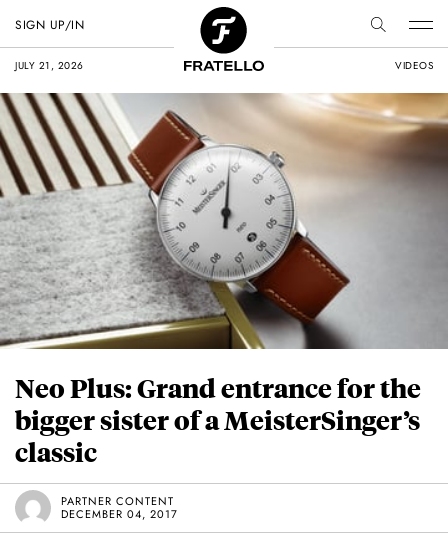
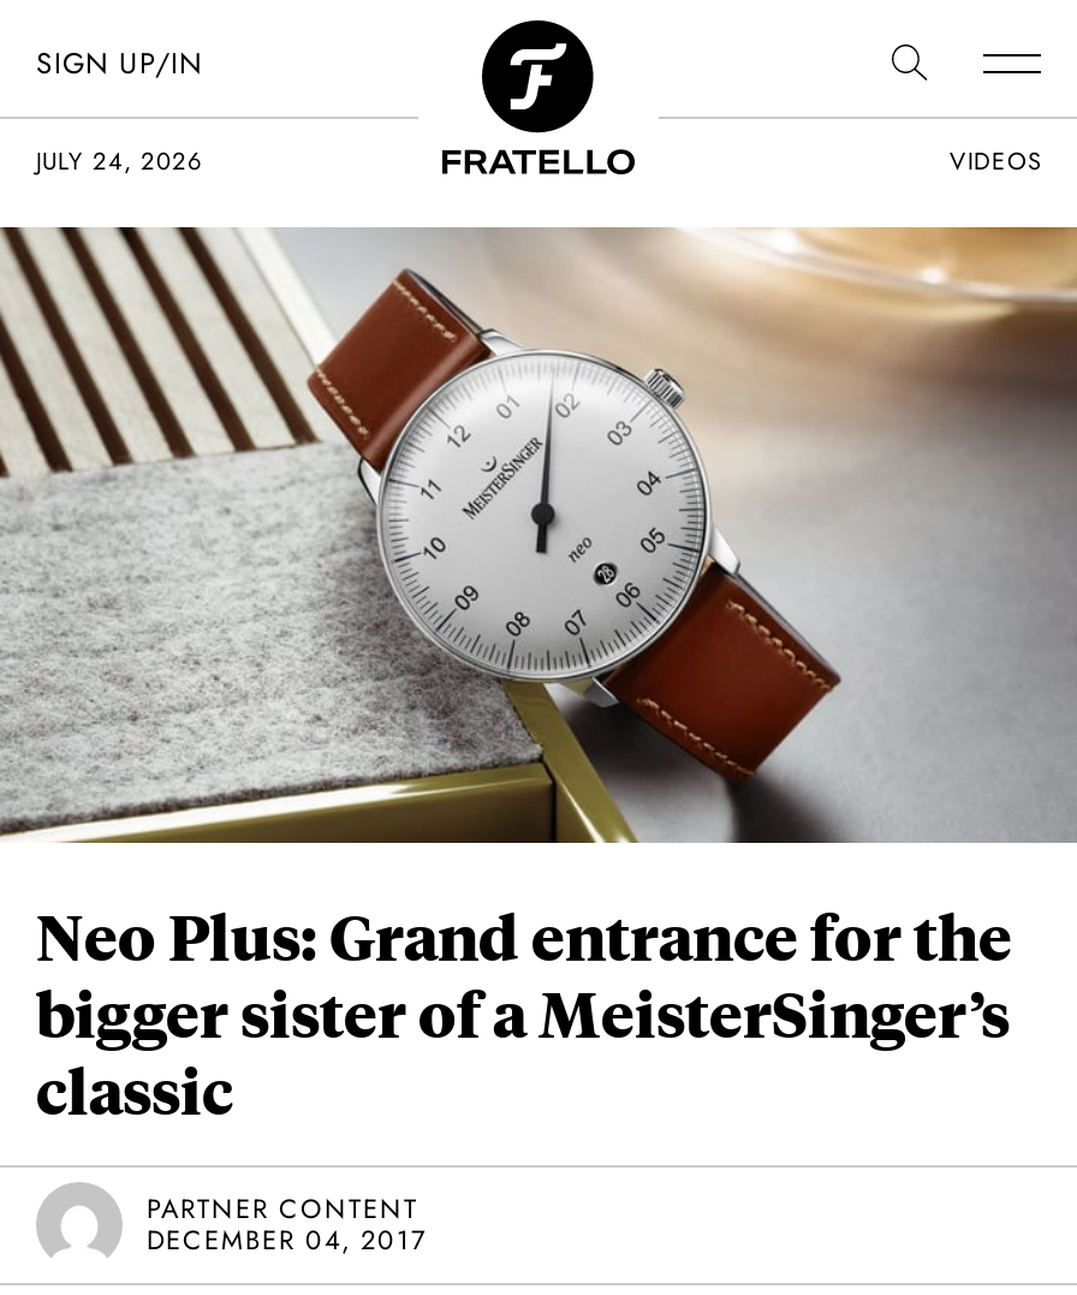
- JULY 21, 2026
+ JULY 24, 2026
